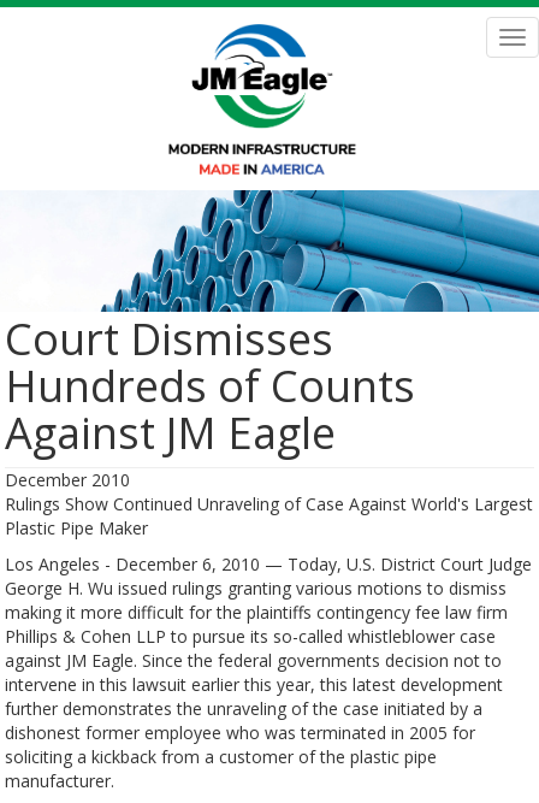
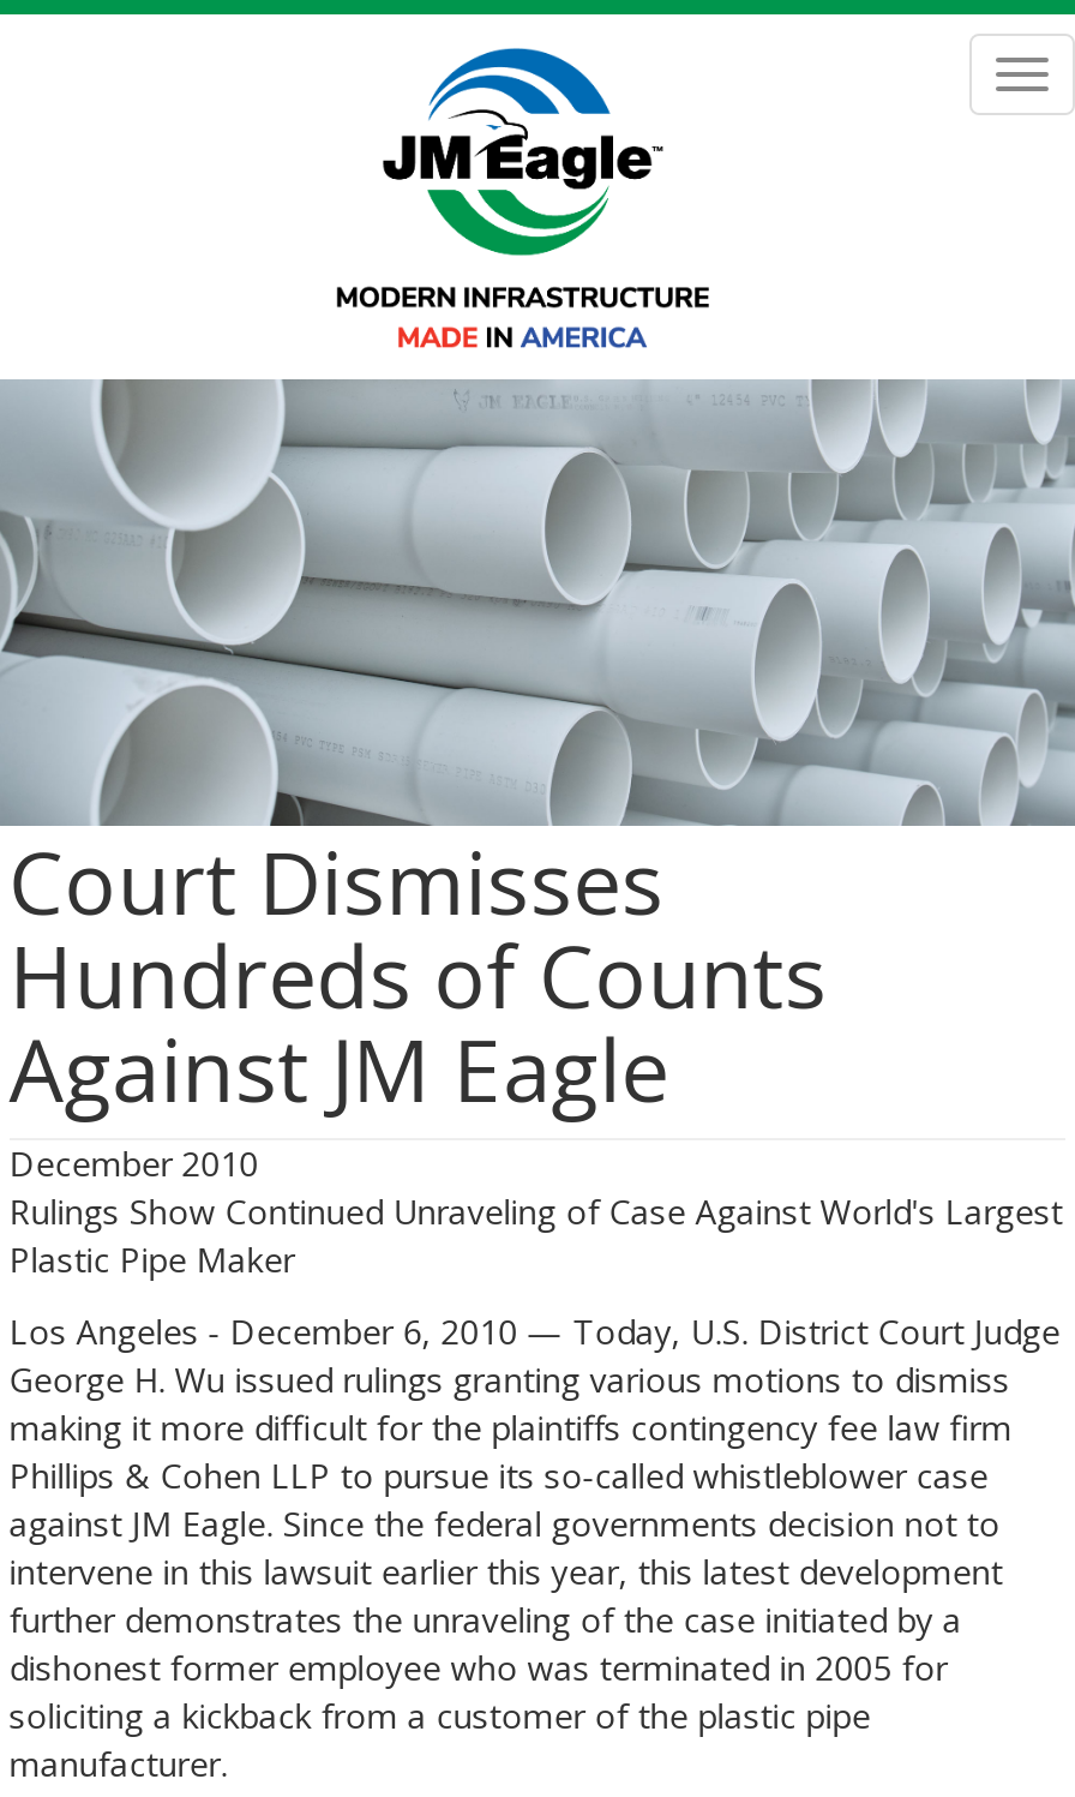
- [image]
+ [image]
